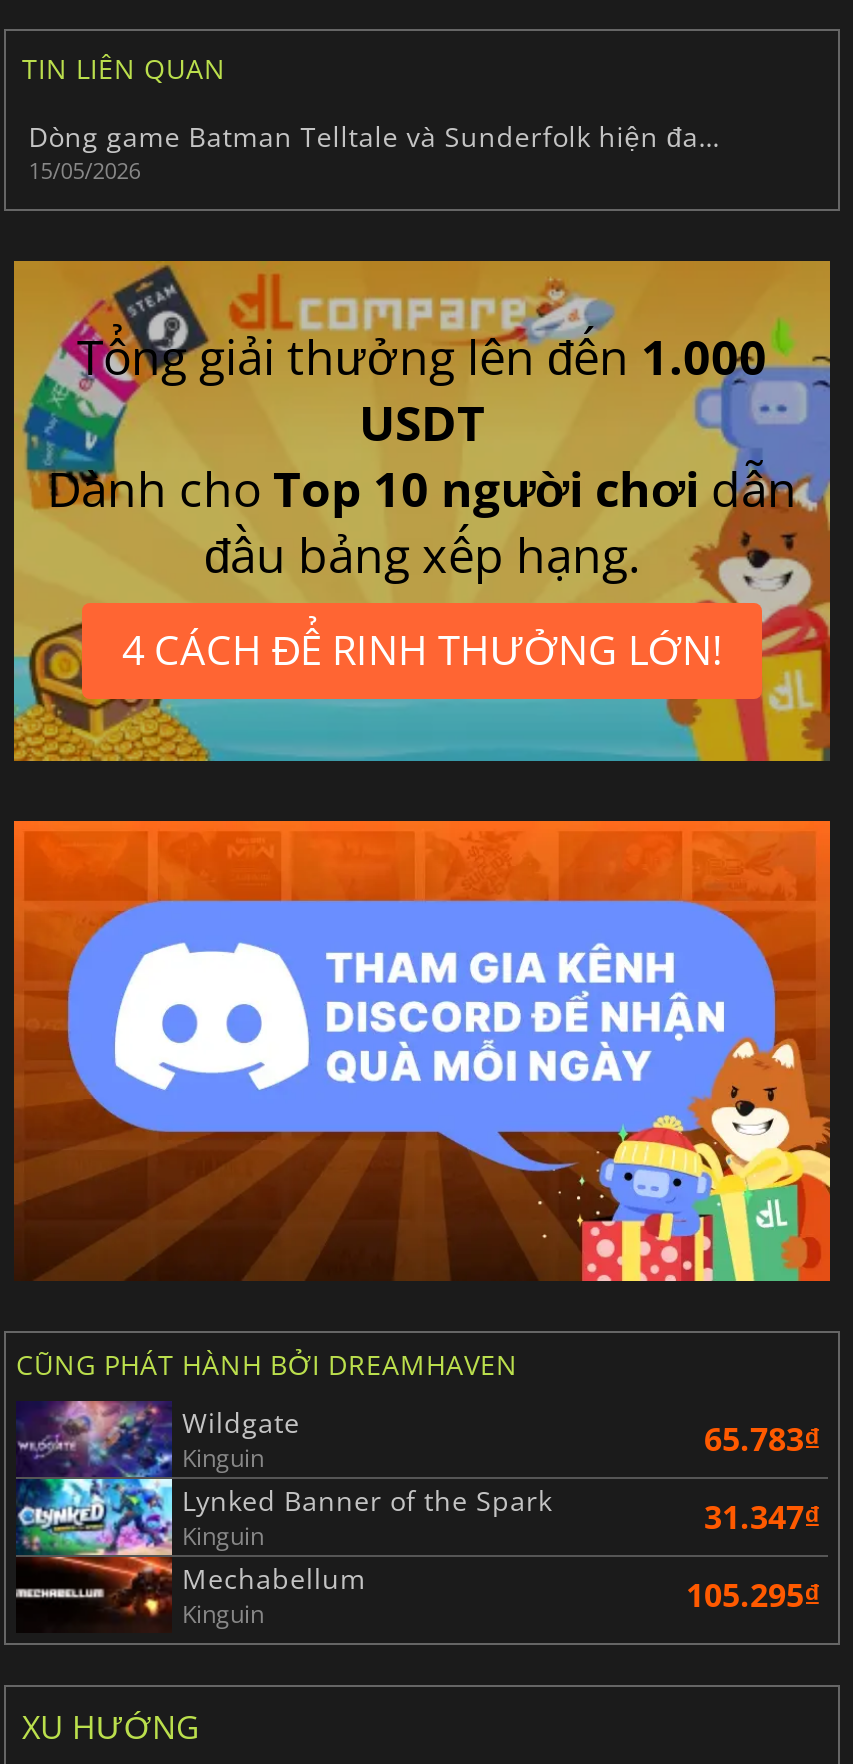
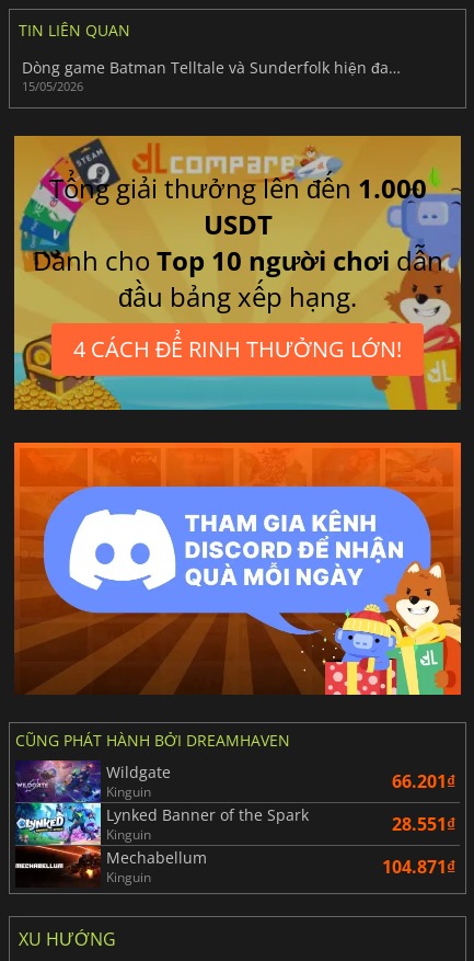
- 65.783₫
+ 66.201₫

- 31.347₫
+ 28.551₫

- 105.295₫
+ 104.871₫
